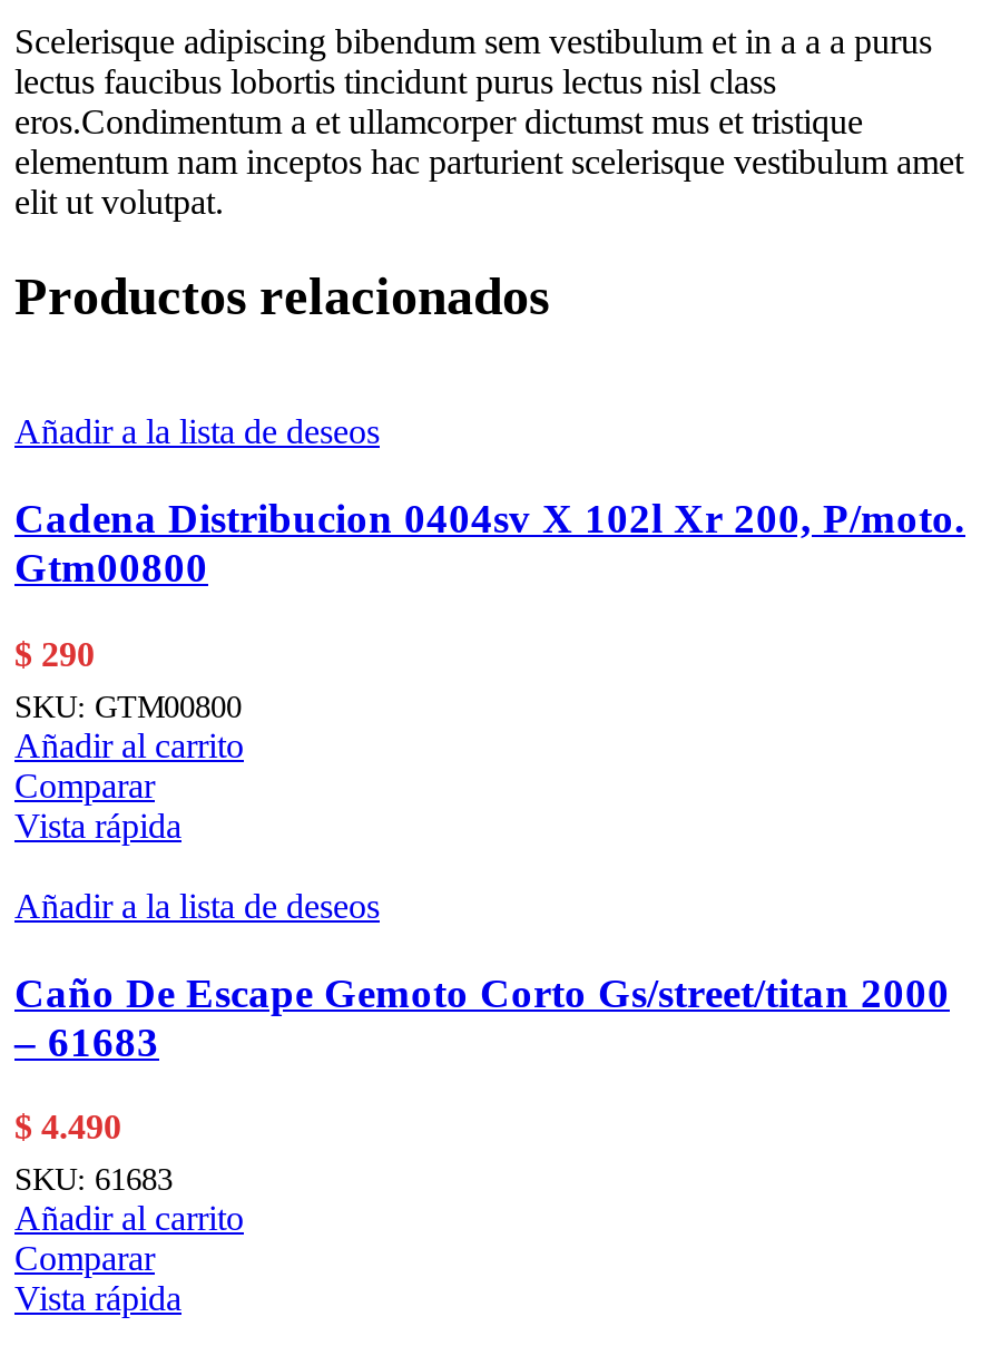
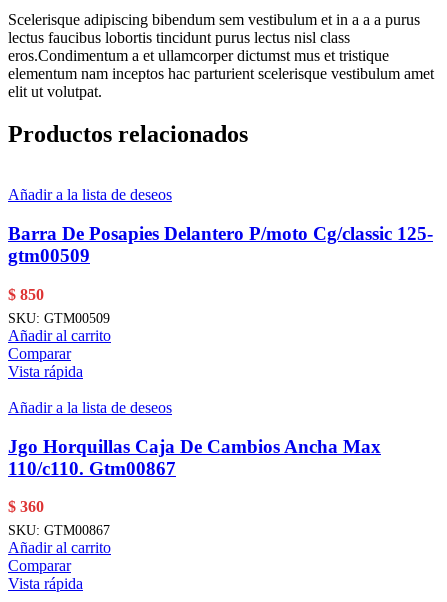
- Cadena Distribucion 0404sv X 102l Xr 200, P/moto.
- Gtm00800
+ Barra De Posapies Delantero P/moto Cg/classic 125-
+ gtm00509

- $290
- SKU: GTM00800
+ $850
+ SKU: GTM00509

- Caño De Escape Gemoto Corto Gs/street/titan 2000
- – 61683
+ Jgo Horquillas Caja De Cambios Ancha Max
+ 110/c110. Gtm00867

- $4.490
- SKU: 61683
+ $360
+ SKU: GTM00867
